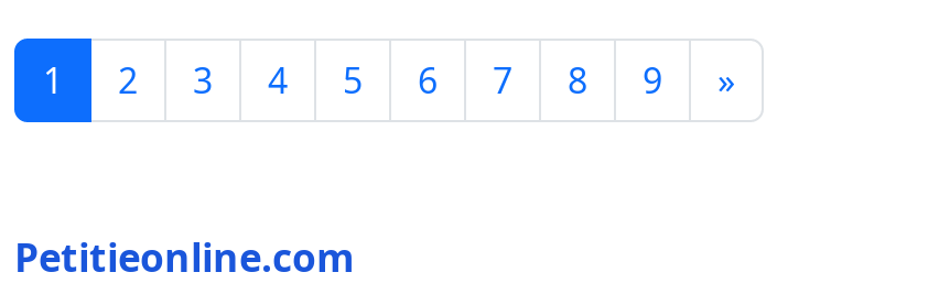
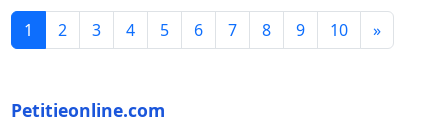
+ 10
